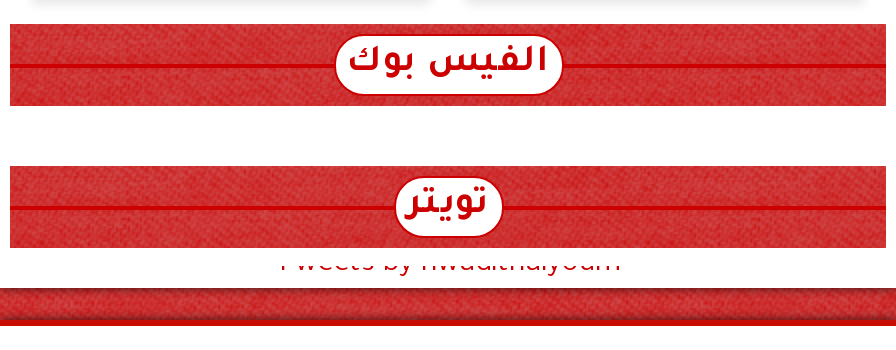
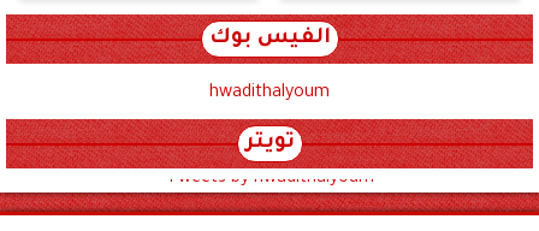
+ hwadithalyoum
